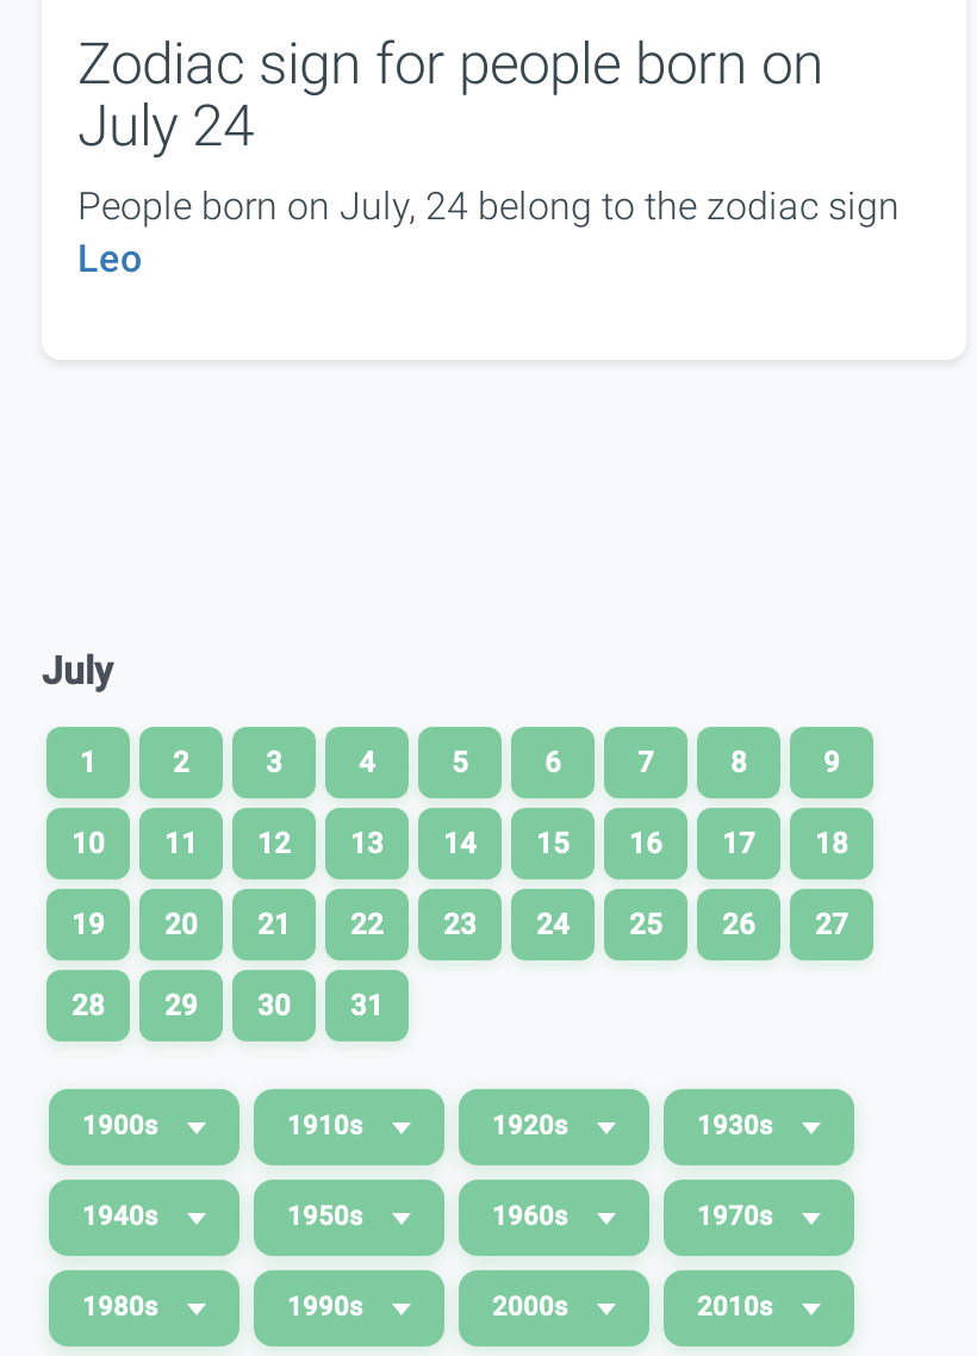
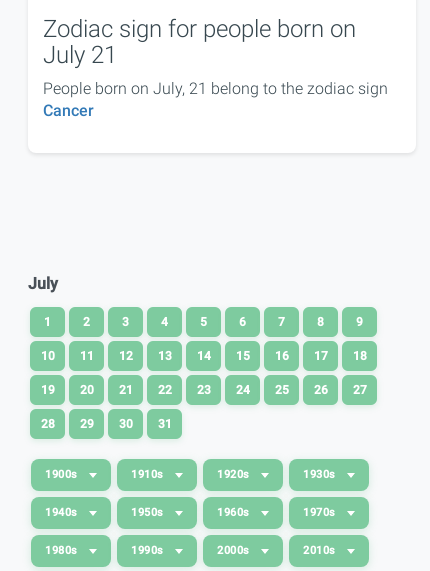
- July 24
- People born on July, 24 belong to the zodiac sign
- Leo
+ July 21
+ People born on July, 21 belong to the zodiac sign
+ Cancer
